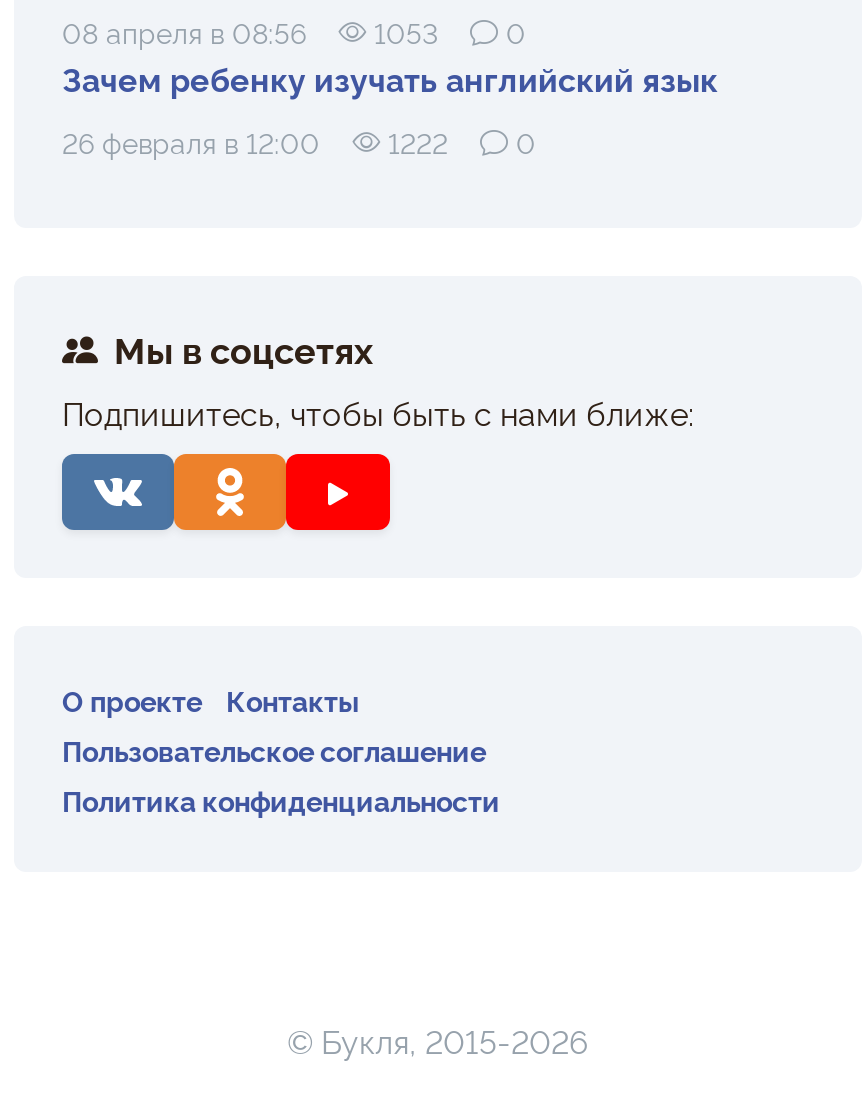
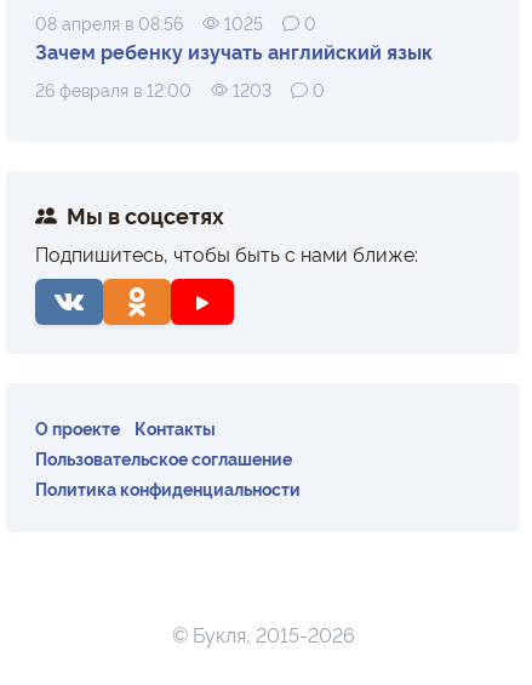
- 1053
+ 1025

- 1222
+ 1203
